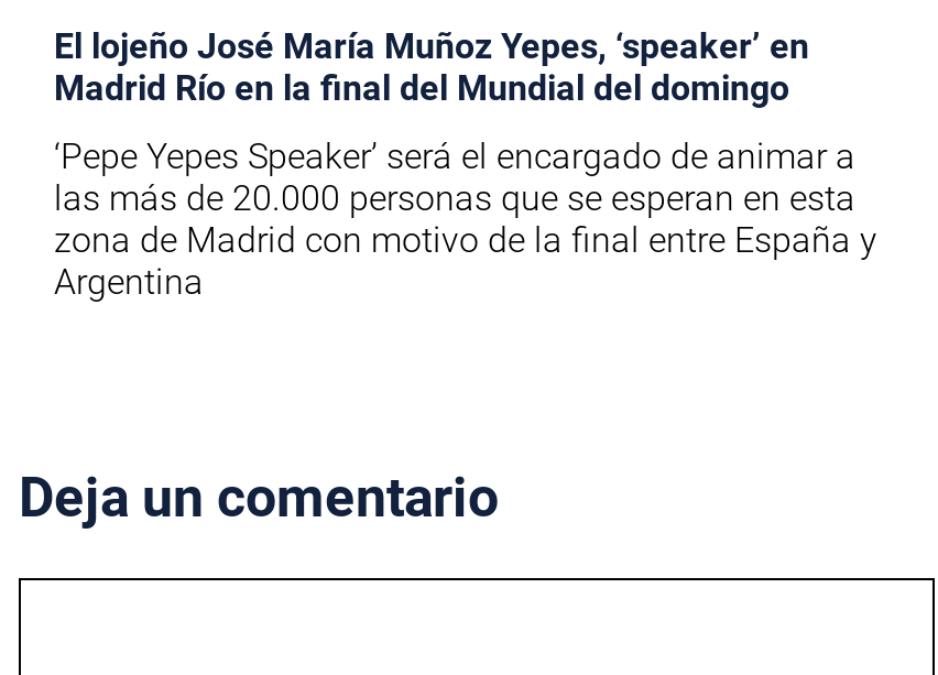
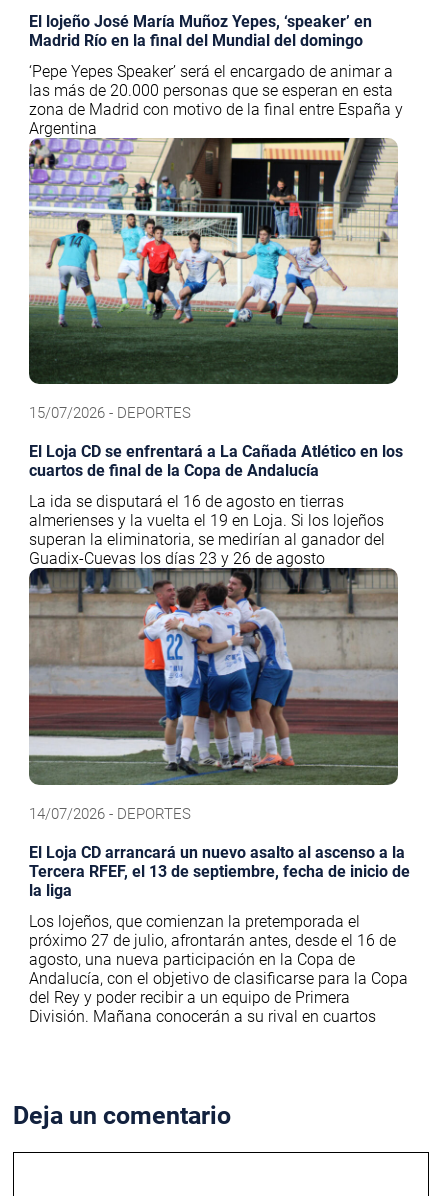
+ [image]
+ 15/07/2026 - DEPORTES
+ El Loja CD se enfrentará a La Cañada Atlético en los
+ cuartos de final de la Copa de Andalucía
+ La ida se disputará el 16 de agosto en tierras
+ almerienses y la vuelta el 19 en Loja. Si los lojeños
+ superan la eliminatoria, se medirían al ganador del
+ Guadix-Cuevas los días 23 y 26 de agosto

+ [image]
+ 14/07/2026 - DEPORTES
+ El Loja CD arrancará un nuevo asalto al ascenso a la
+ Tercera RFEF, el 13 de septiembre, fecha de inicio de
+ la liga
+ Los lojeños, que comienzan la pretemporada el
+ próximo 27 de julio, afrontarán antes, desde el 16 de
+ agosto, una nueva participación en la Copa de
+ Andalucía, con el objetivo de clasificarse para la Copa
+ del Rey y poder recibir a un equipo de Primera
+ División. Mañana conocerán a su rival en cuartos
